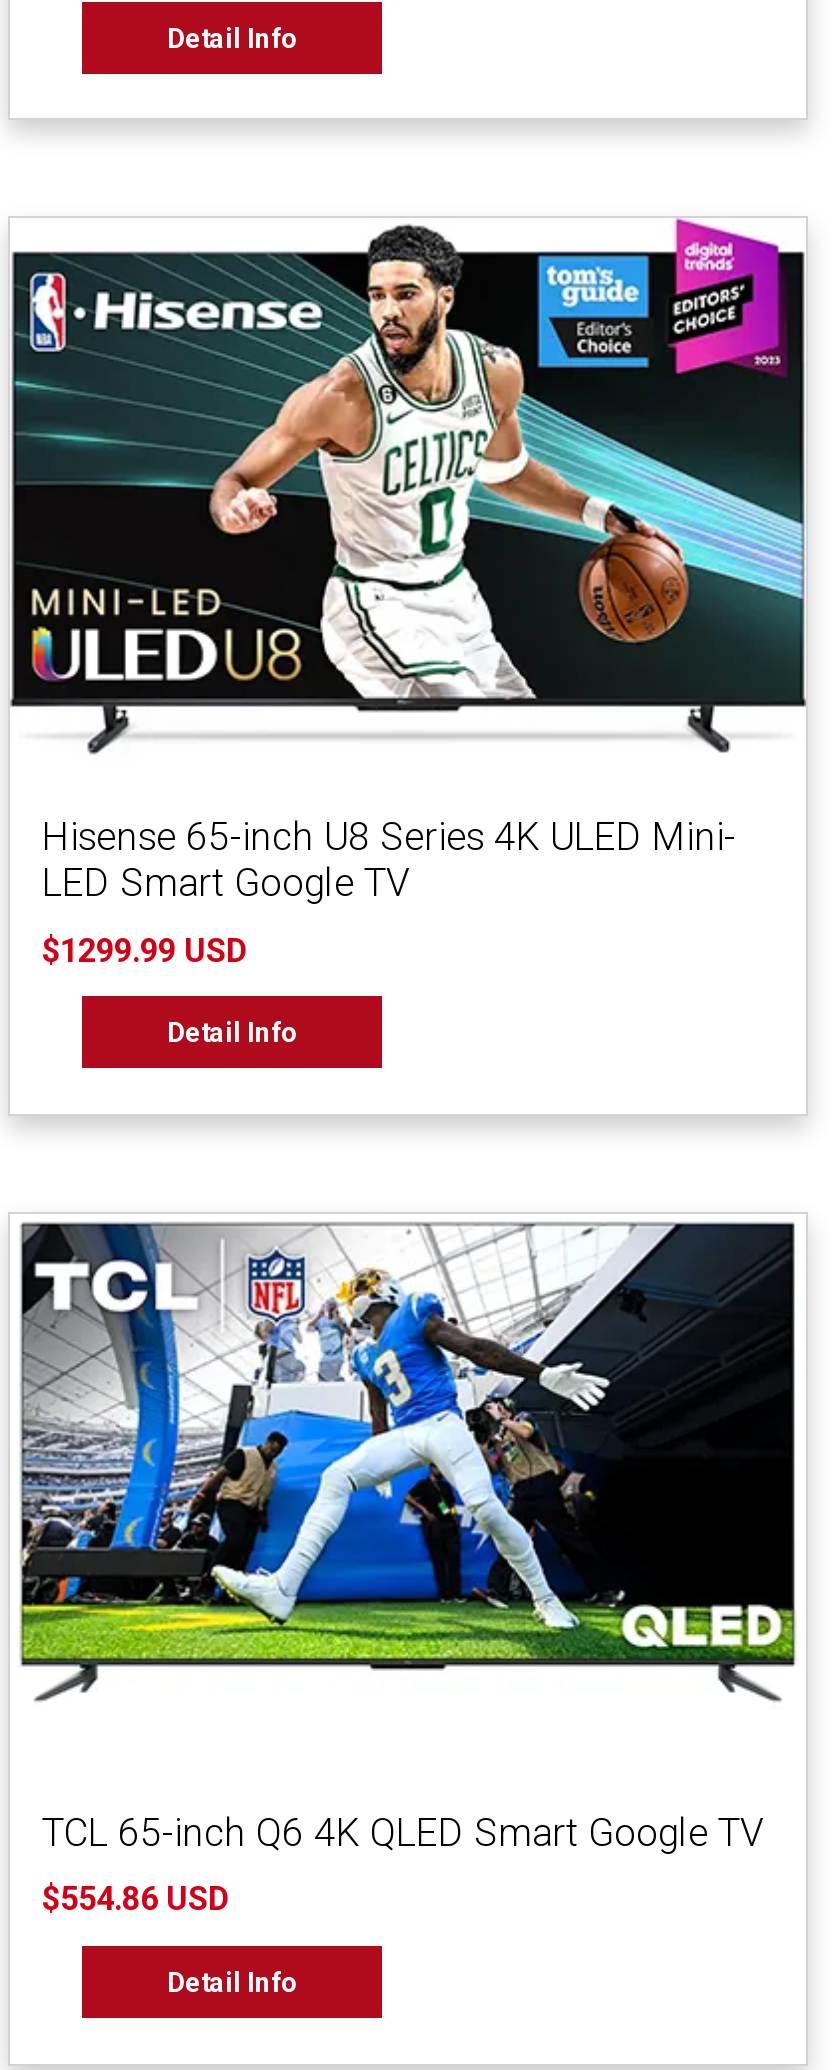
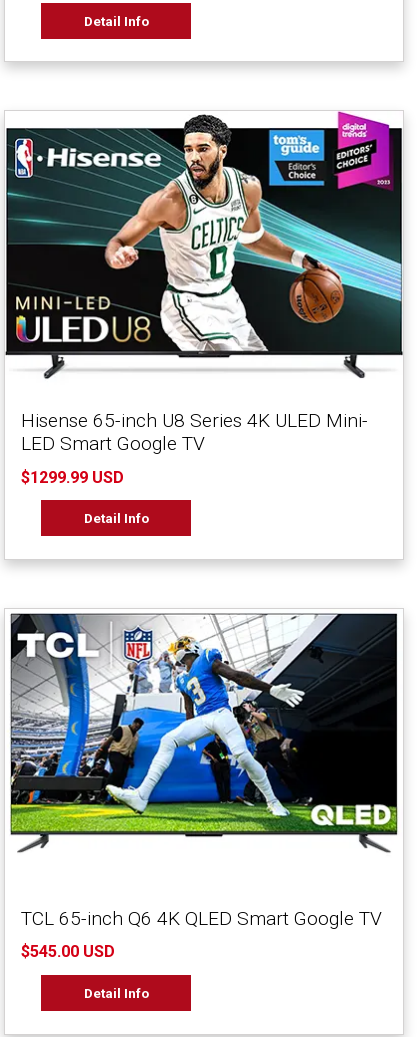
- $554.86 USD
+ $545.00 USD
